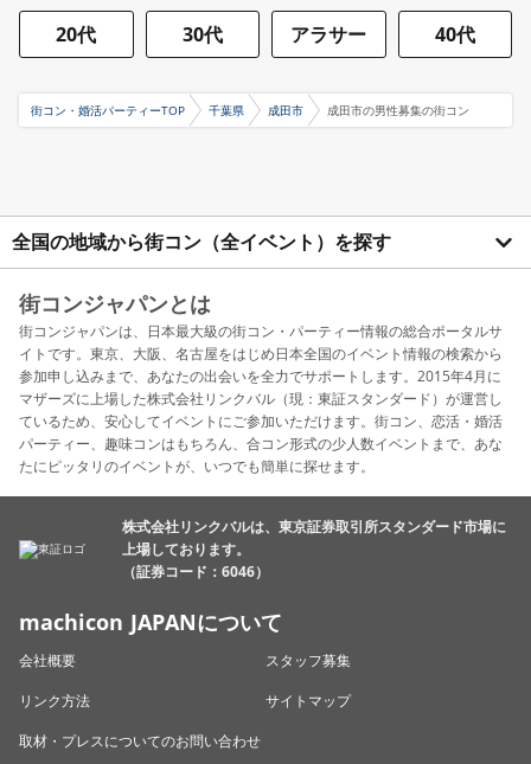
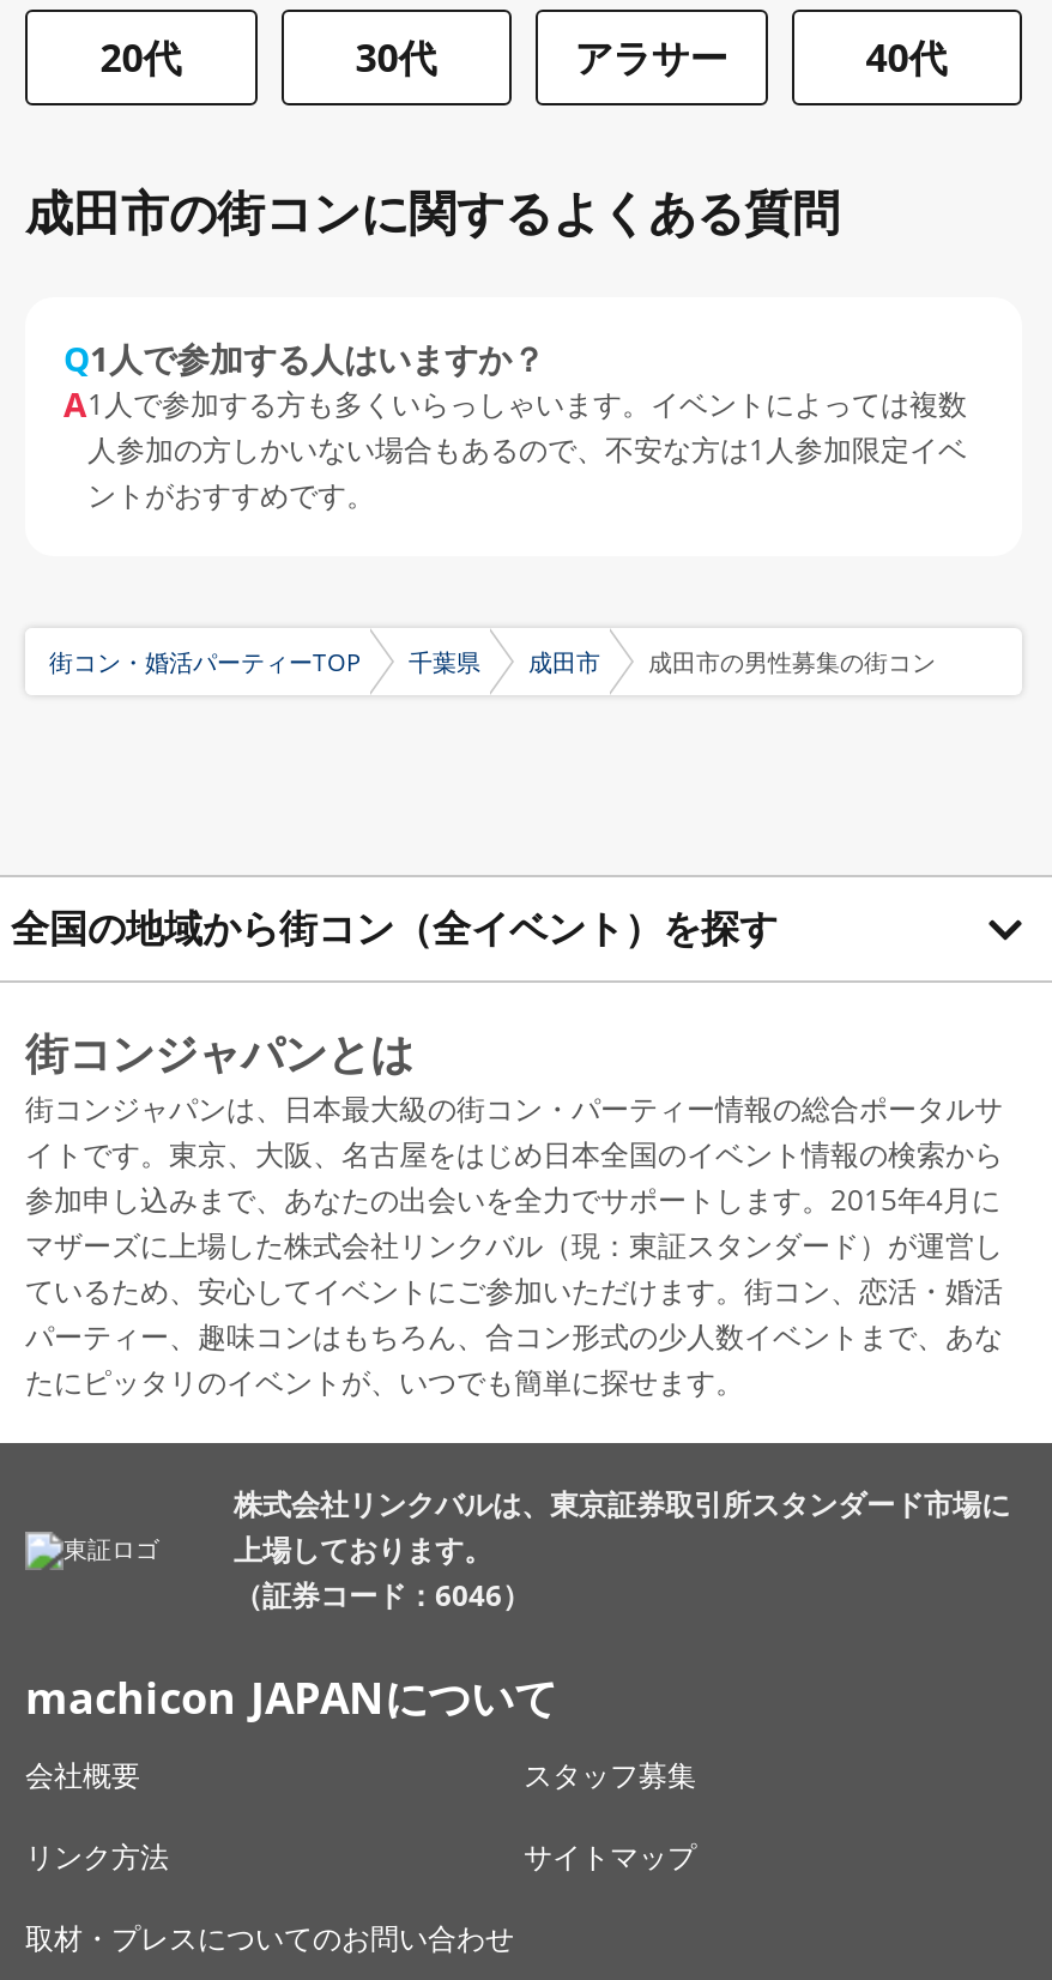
+ 成田市の街コンに関するよくある質問
+ Q1人で参加する人はいますか？
+ A1人で参加する方も多くいらっしゃいます。イベントによっては複数
+ 人参加の方しかいない場合もあるので、不安な方は1人参加限定イベ
+ ントがおすすめです。
